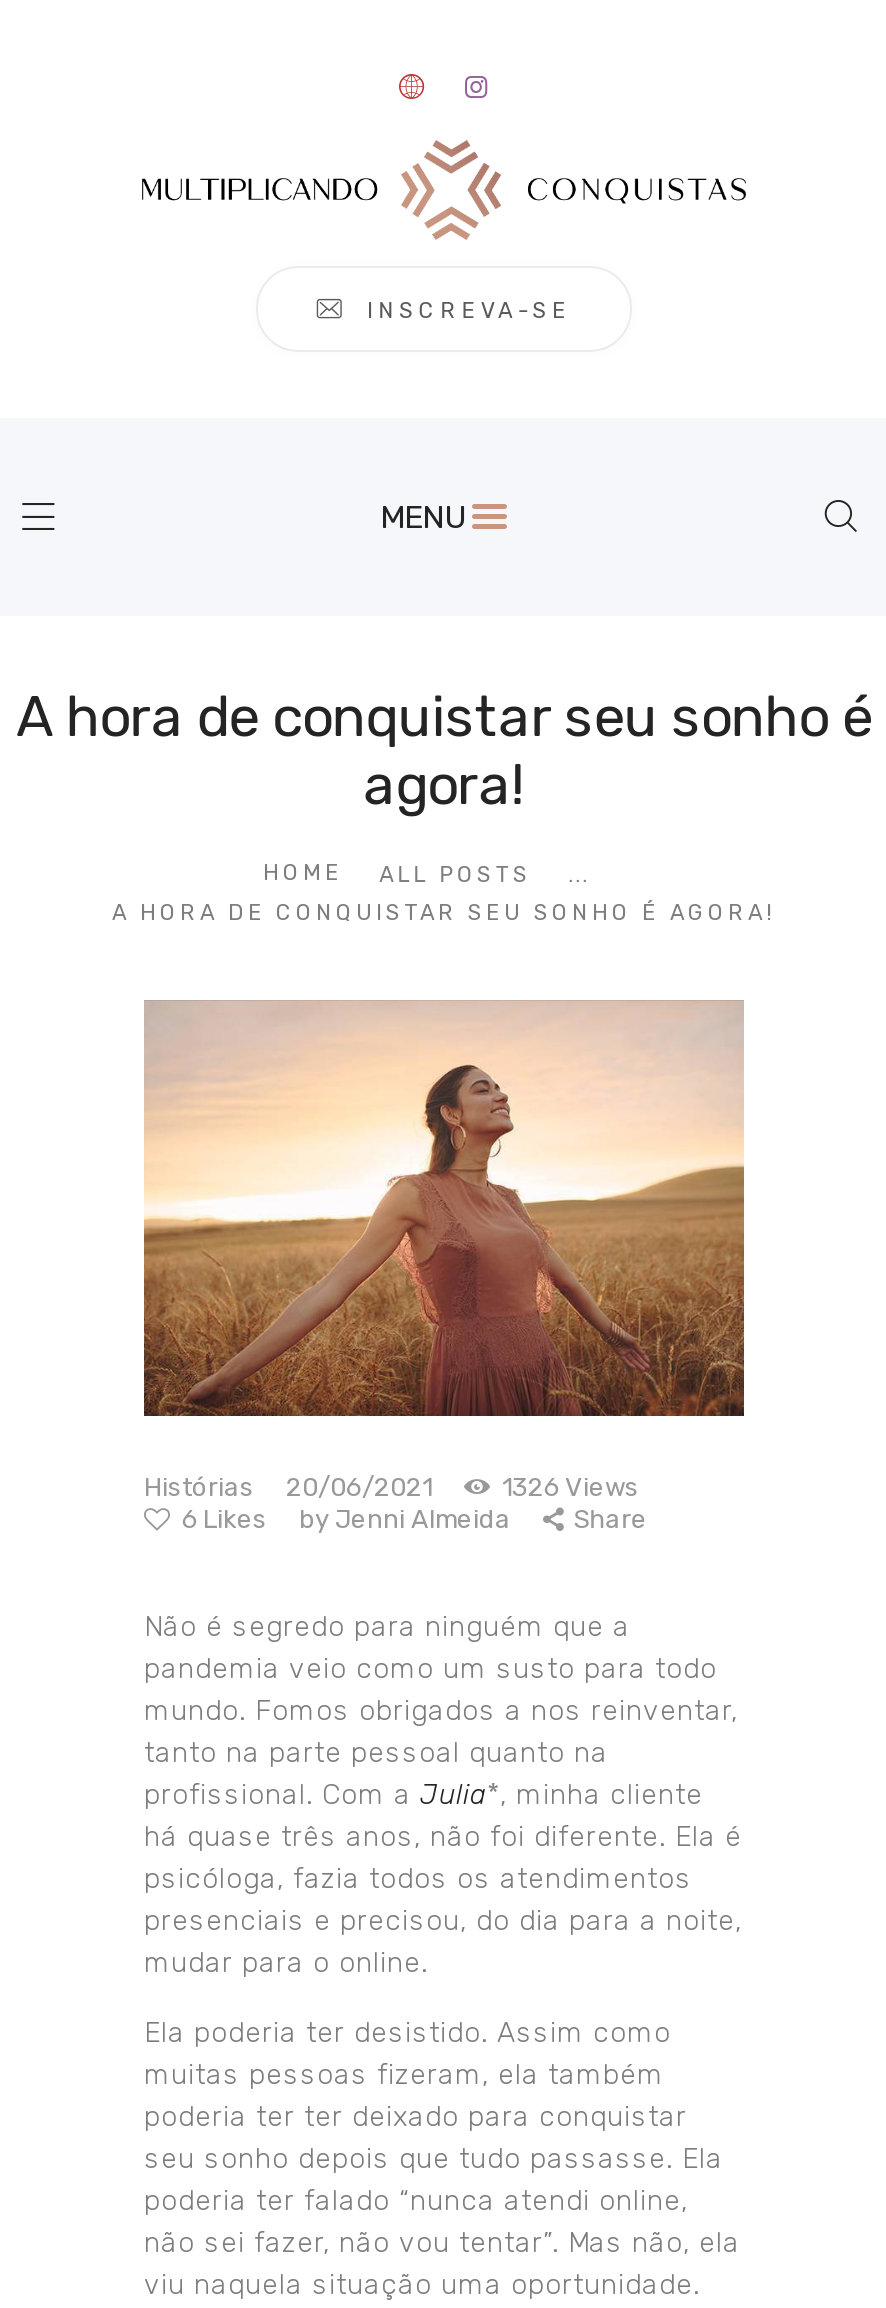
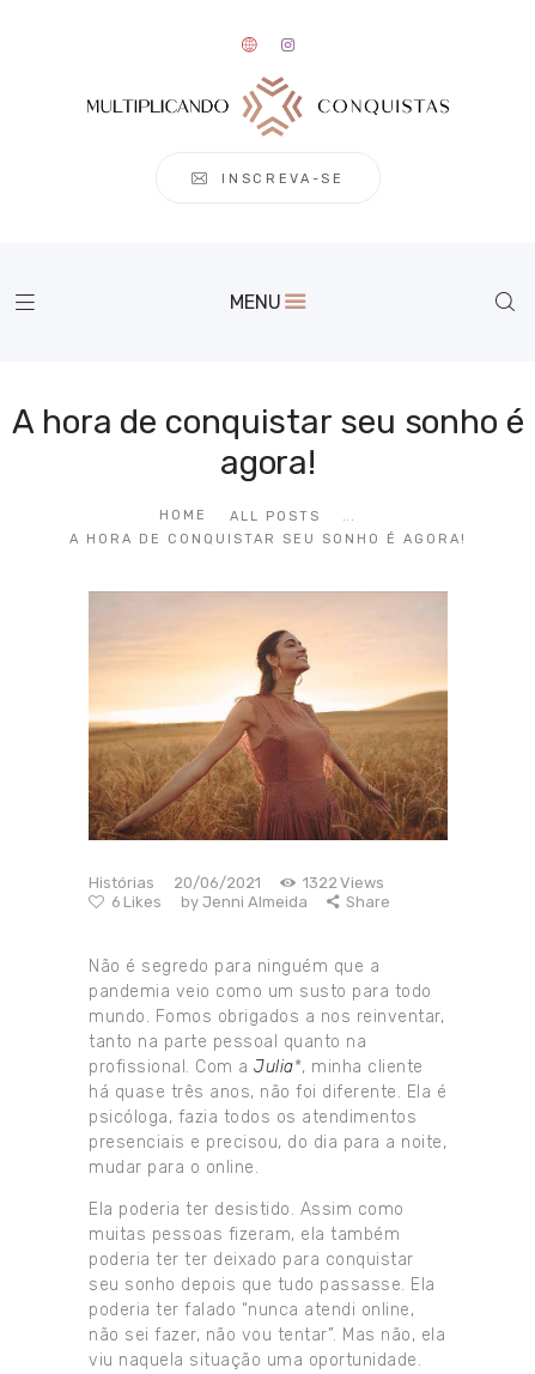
- 1326 Views
+ 1322 Views
